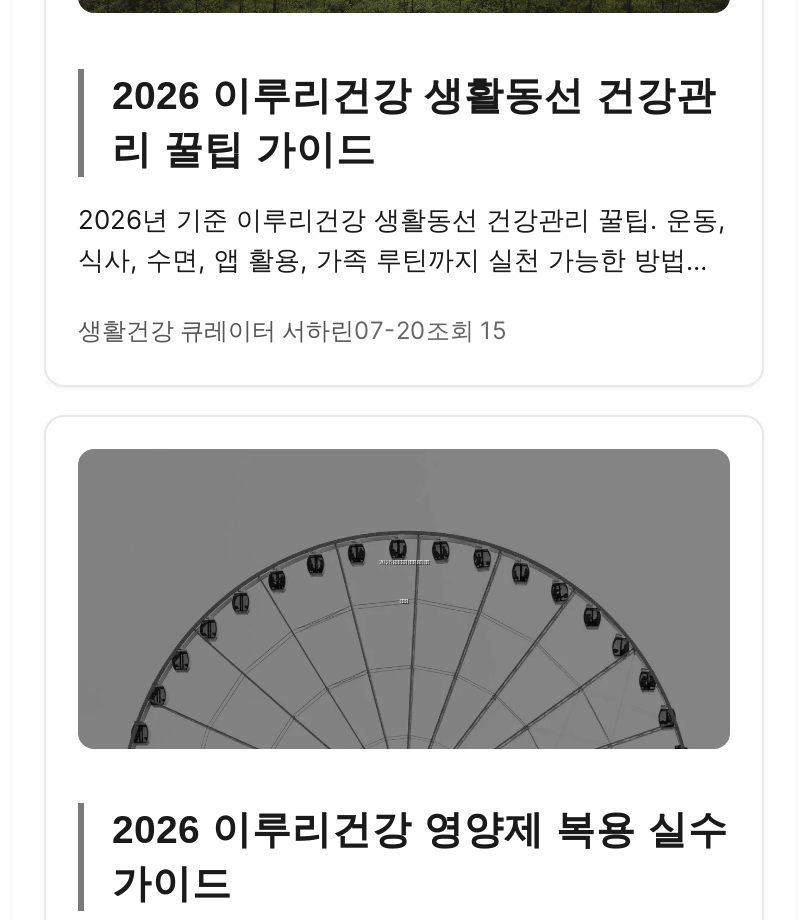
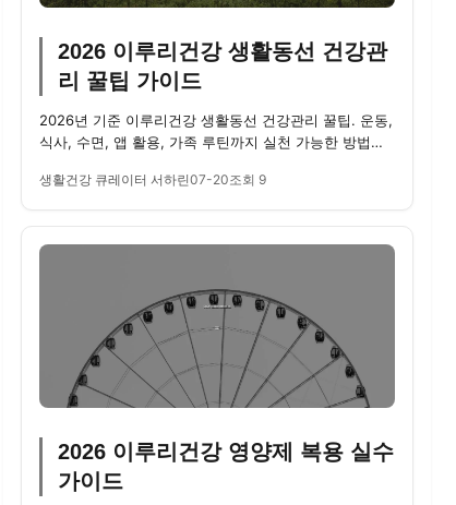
- 생활건강 큐레이터 서하린07-20조회 15
+ 생활건강 큐레이터 서하린07-20조회 9
